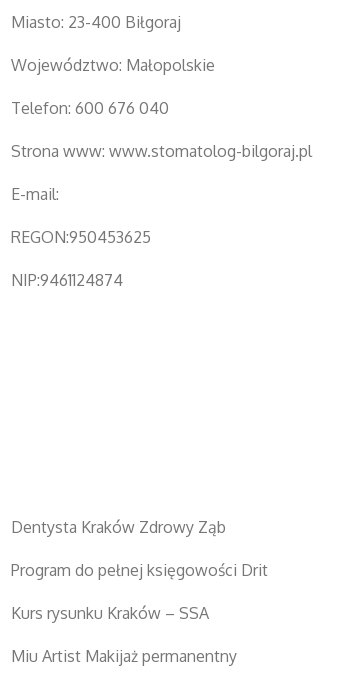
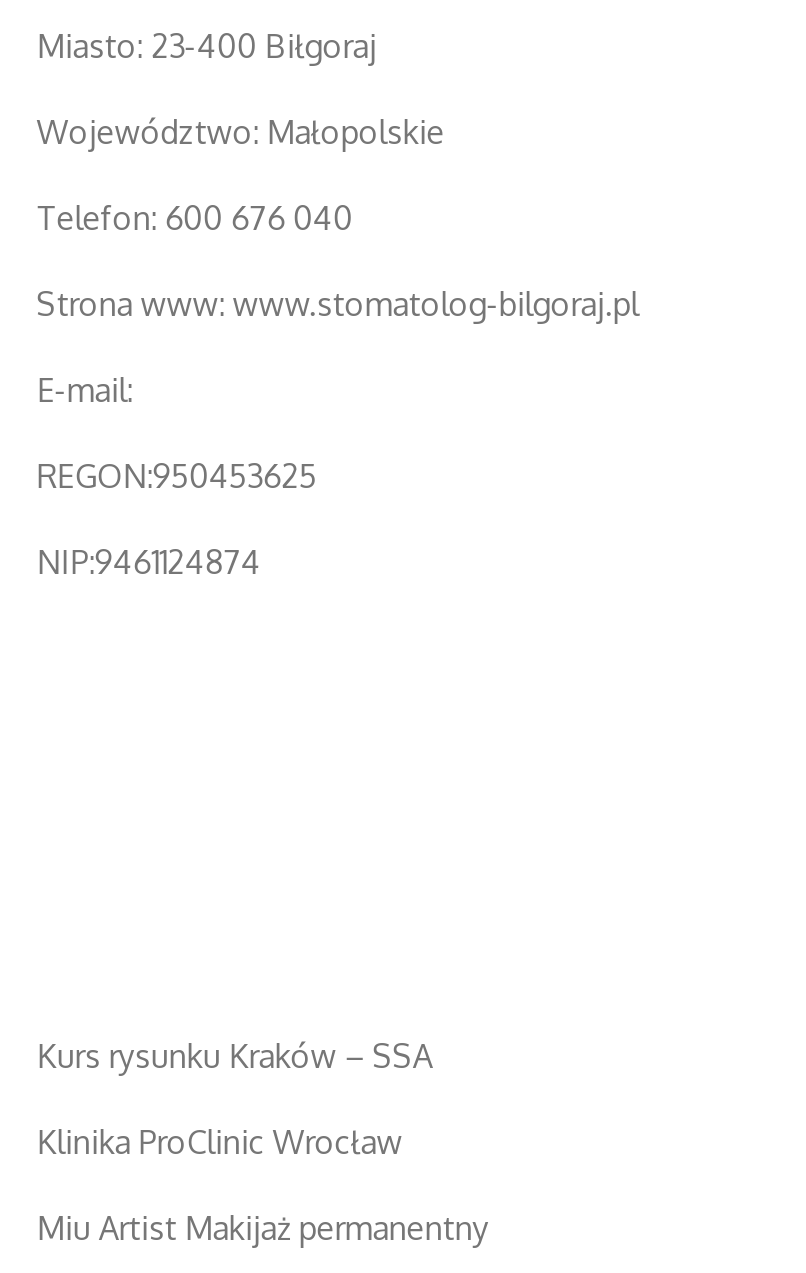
- Dentysta Kraków Zdrowy Ząb
- Program do pełnej księgowości Drit

moved up: Kurs rysunku Kraków – SSA

+ Klinika ProClinic Wrocław
